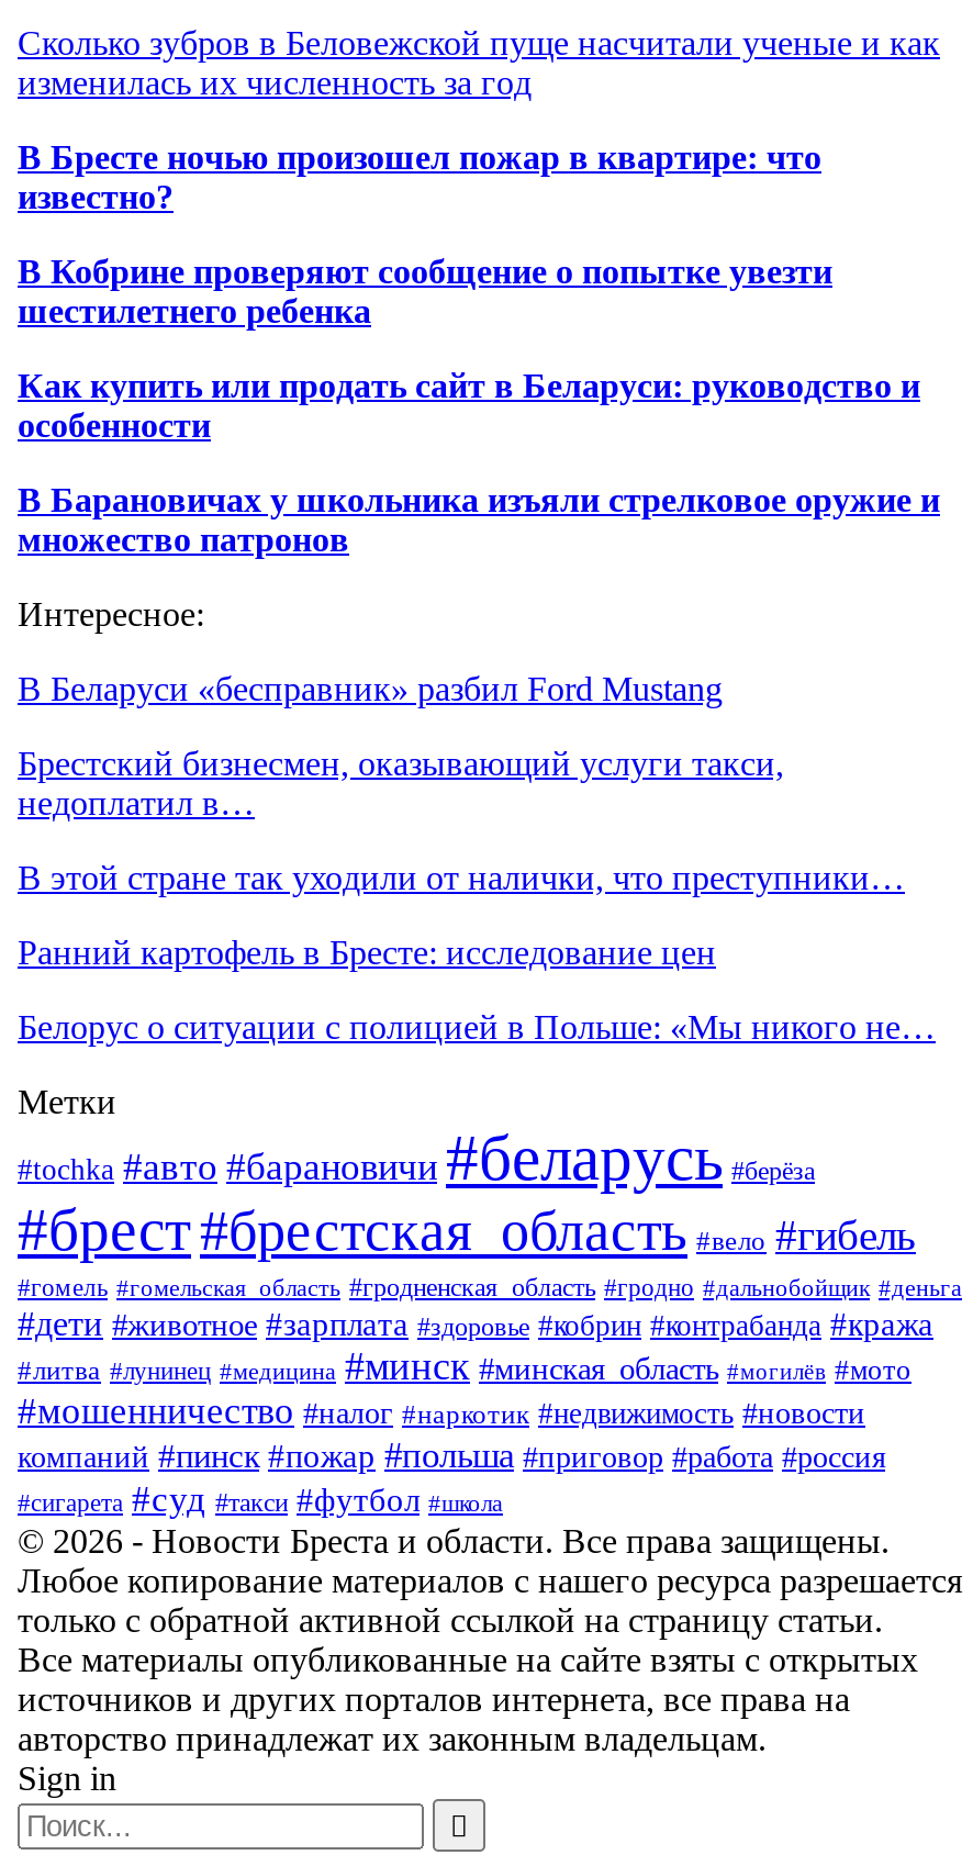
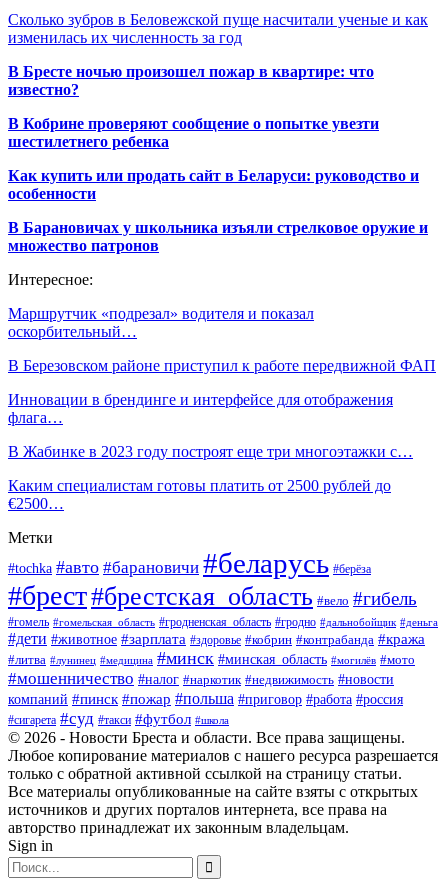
- В Беларуси «бесправник» разбил Ford Mustang
+ Маршрутчик «подрезал» водителя и показал
+ оскорбительный…

- Брестский бизнесмен, оказывающий услуги такси,
- недоплатил в…
+ В Березовском районе приступил к работе передвижной ФАП

- В этой стране так уходили от налички, что преступники…
+ Инновации в брендинге и интерфейсе для отображения
+ флага…

- Ранний картофель в Бресте: исследование цен
+ В Жабинке в 2023 году построят еще три многоэтажки с…

- Белорус о ситуации с полицией в Польше: «Мы никого не…
+ Каким специалистам готовы платить от 2500 рублей до
+ €2500…
